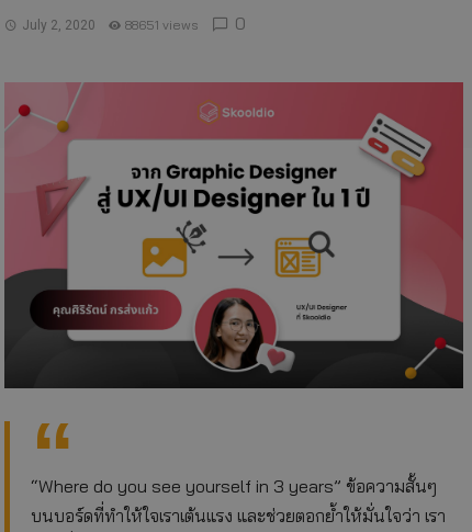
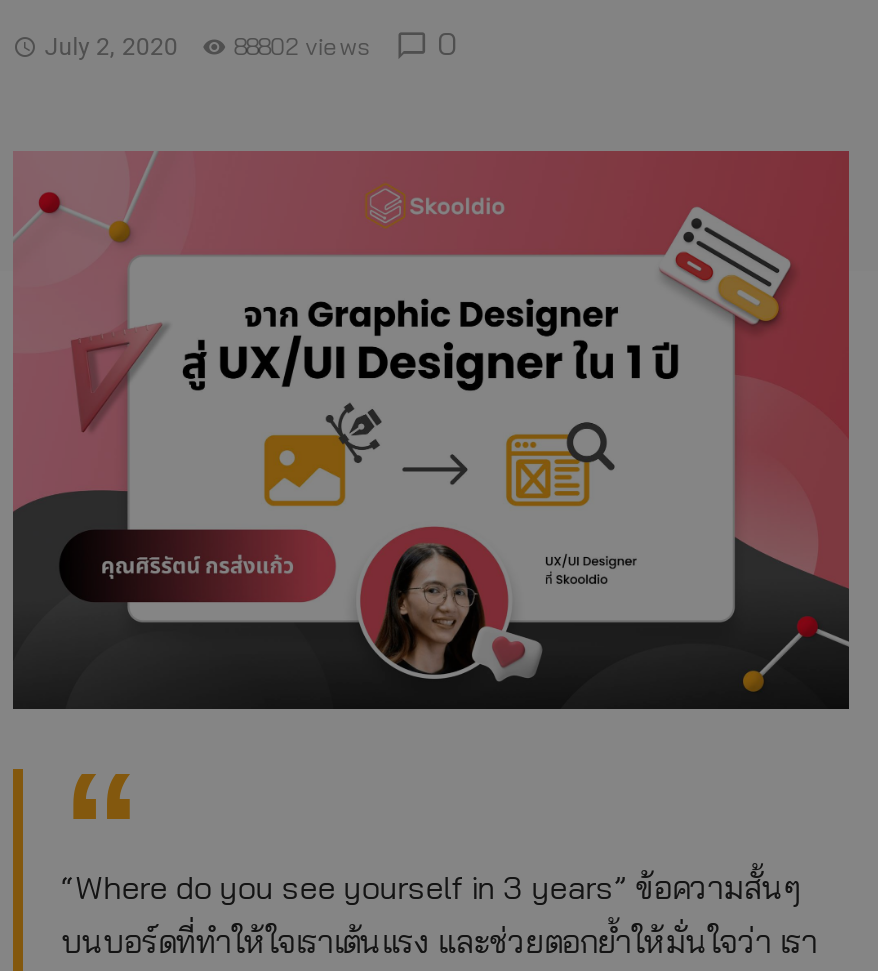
- July 2, 2020 88651 views
+ July 2, 2020 88802 views
